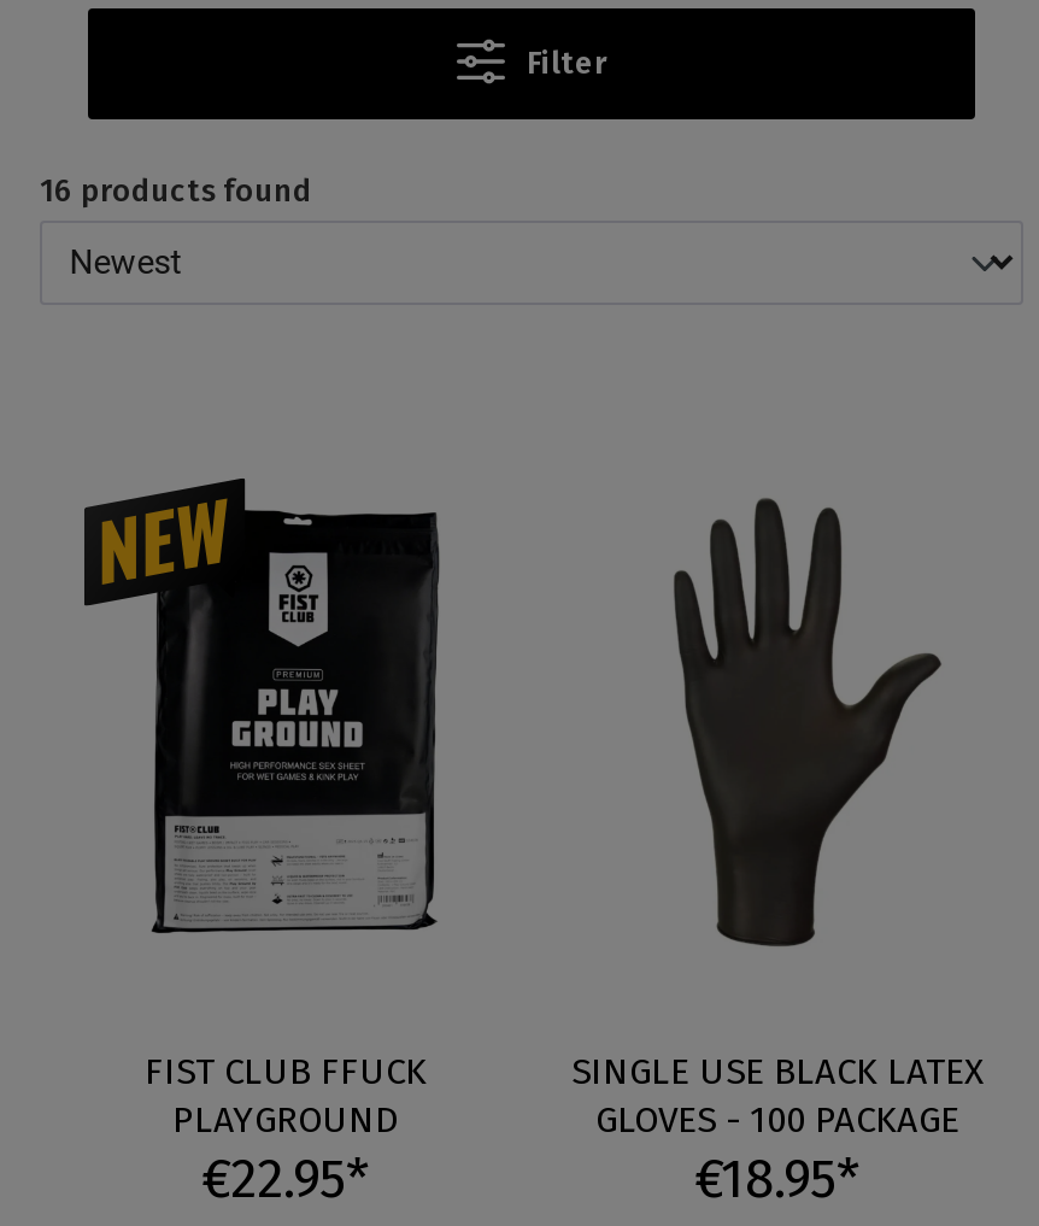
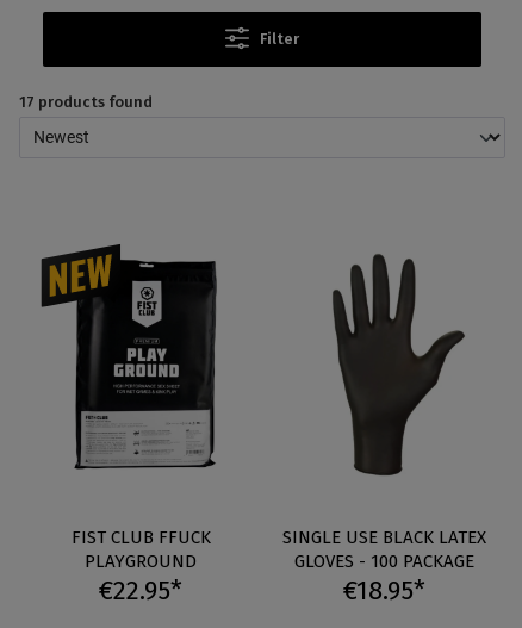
- 16 products found
+ 17 products found
